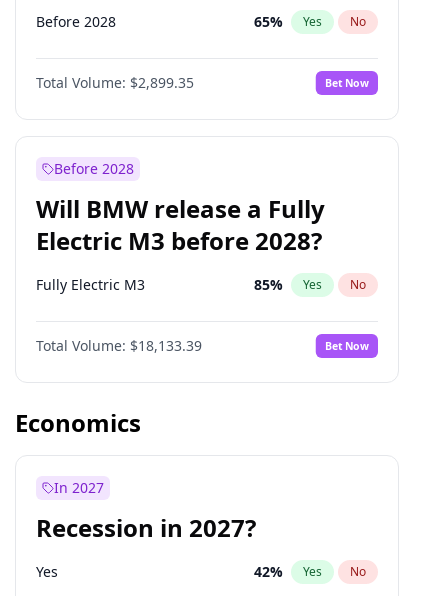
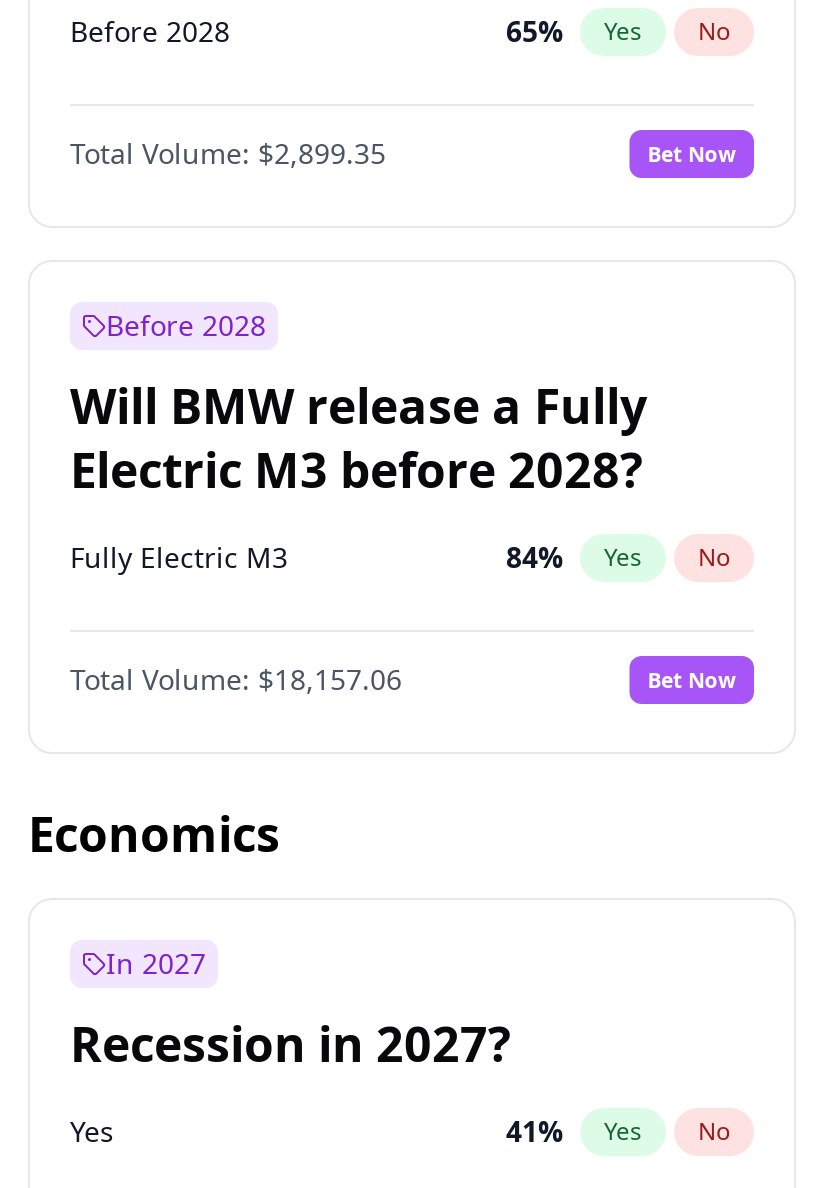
- 85% Yes No
+ 84% Yes No

- Total Volume: $18,133.39
+ Total Volume: $18,157.06

- 42% Yes No
+ 41% Yes No
